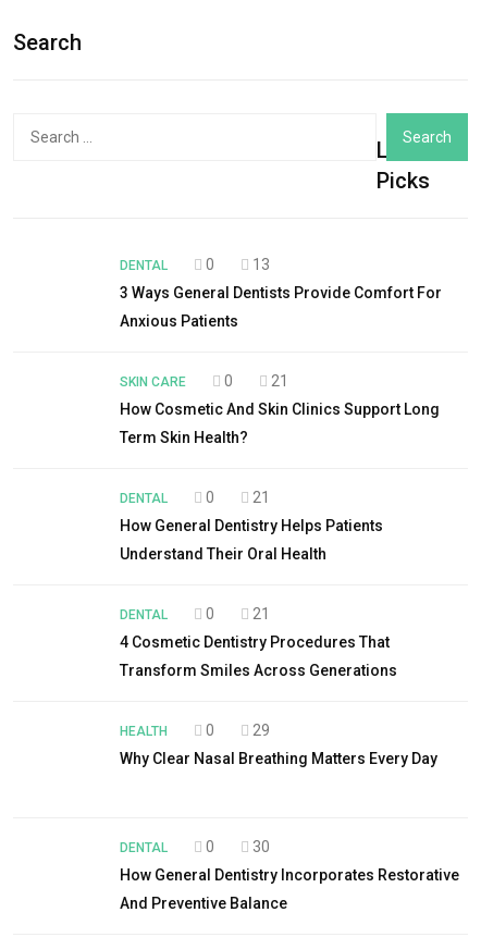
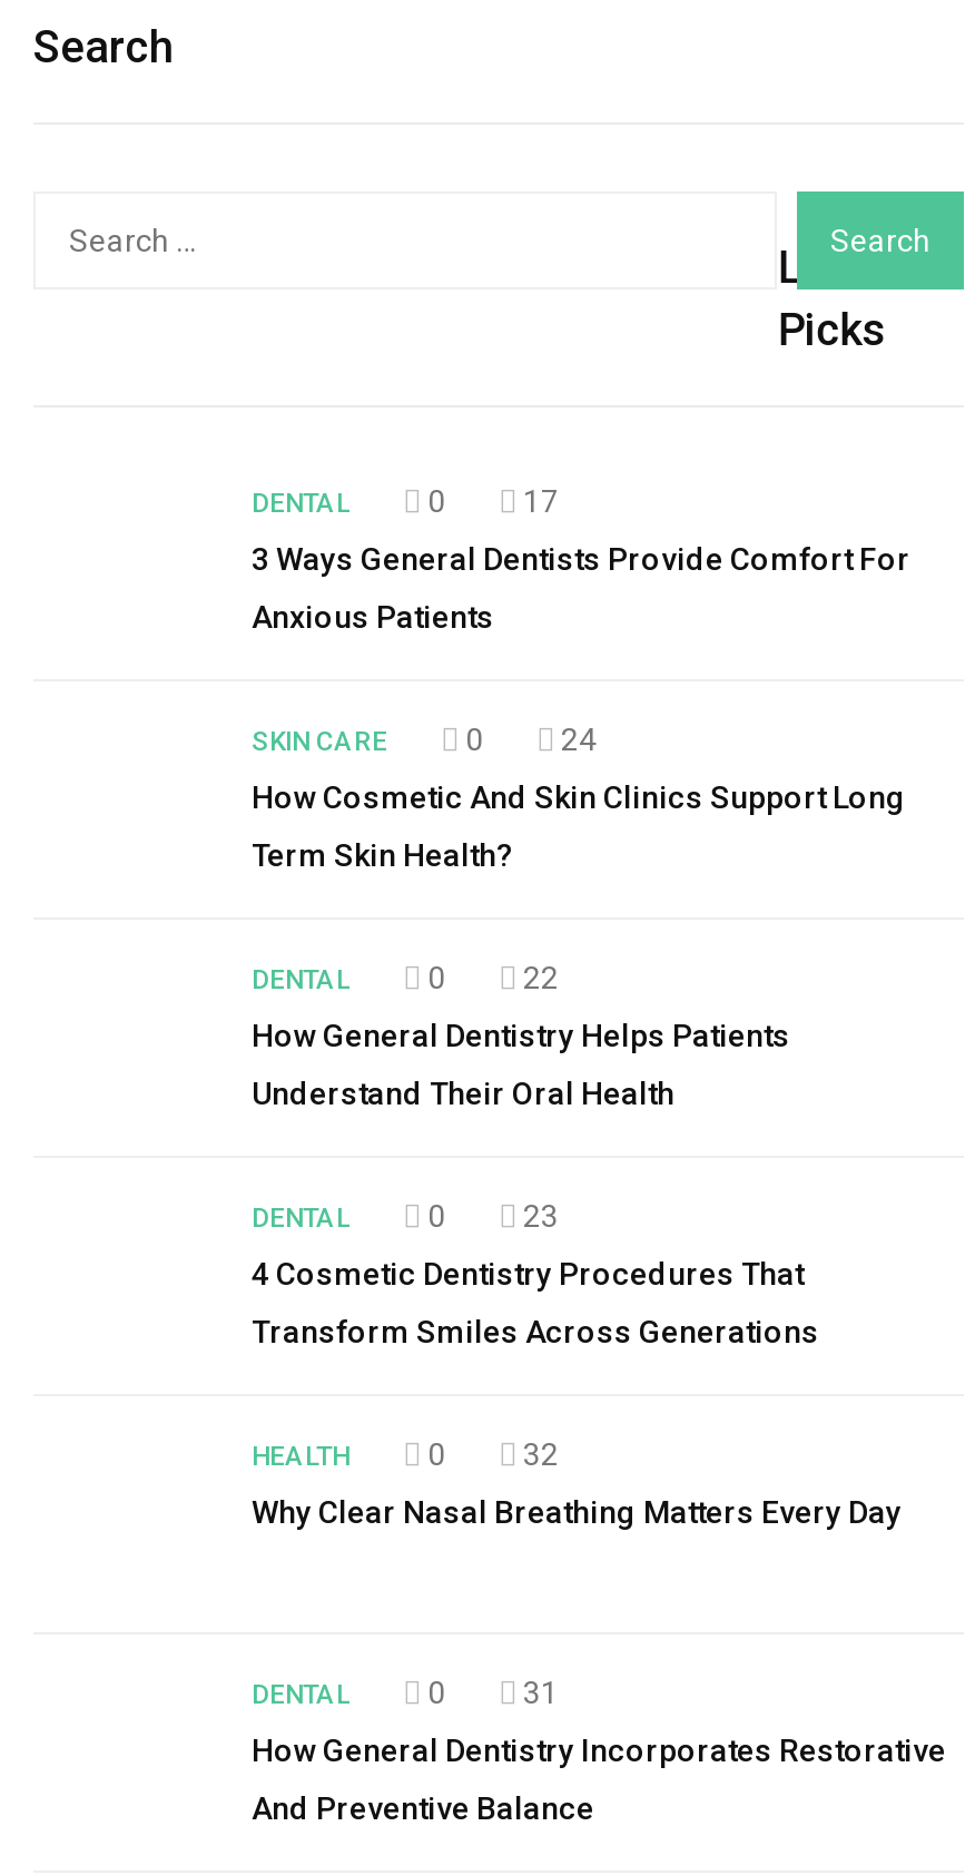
- 0 13
+ 0 17

- 0 21
+ 0 24

- 0 21
+ 0 22

- 0 21
+ 0 23

- 0 29
+ 0 32

- 0 30
+ 0 31
